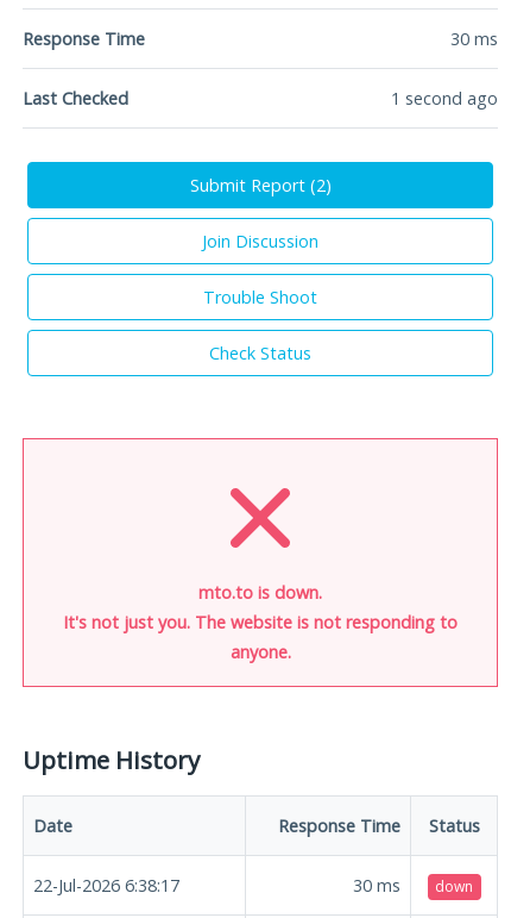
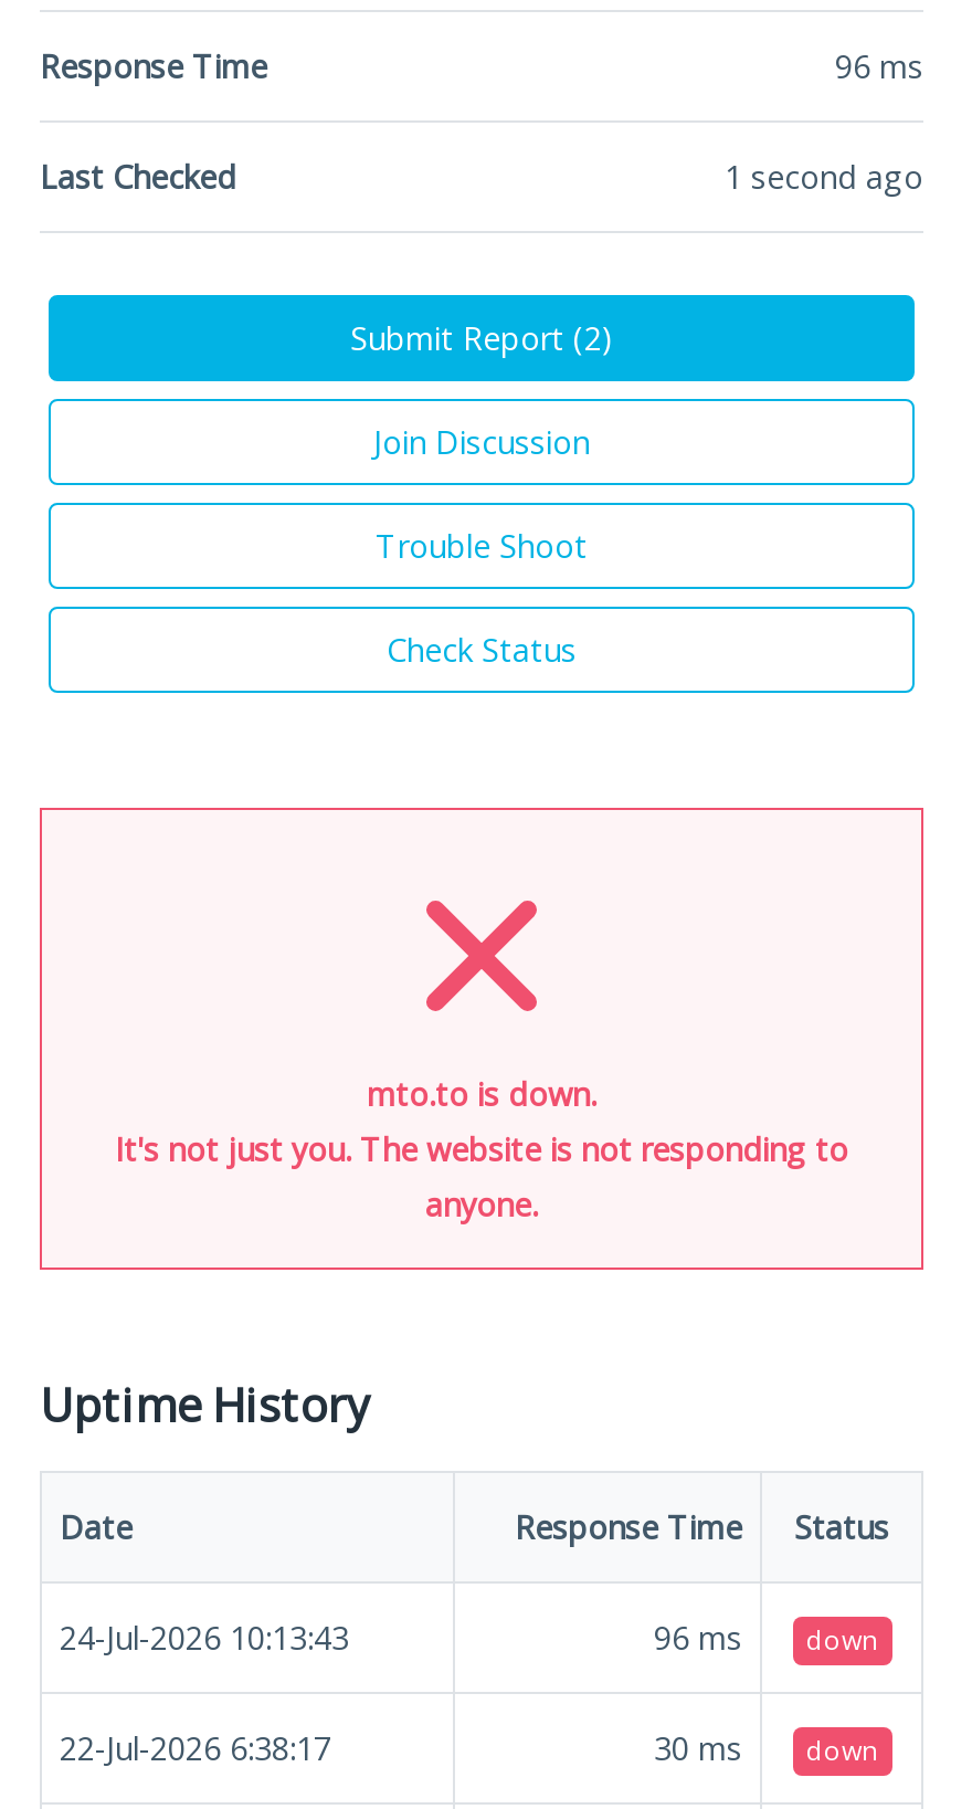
- 30 ms
+ 96 ms

+ 24-Jul-2026 10:13:43
+ 96 ms
+ down
